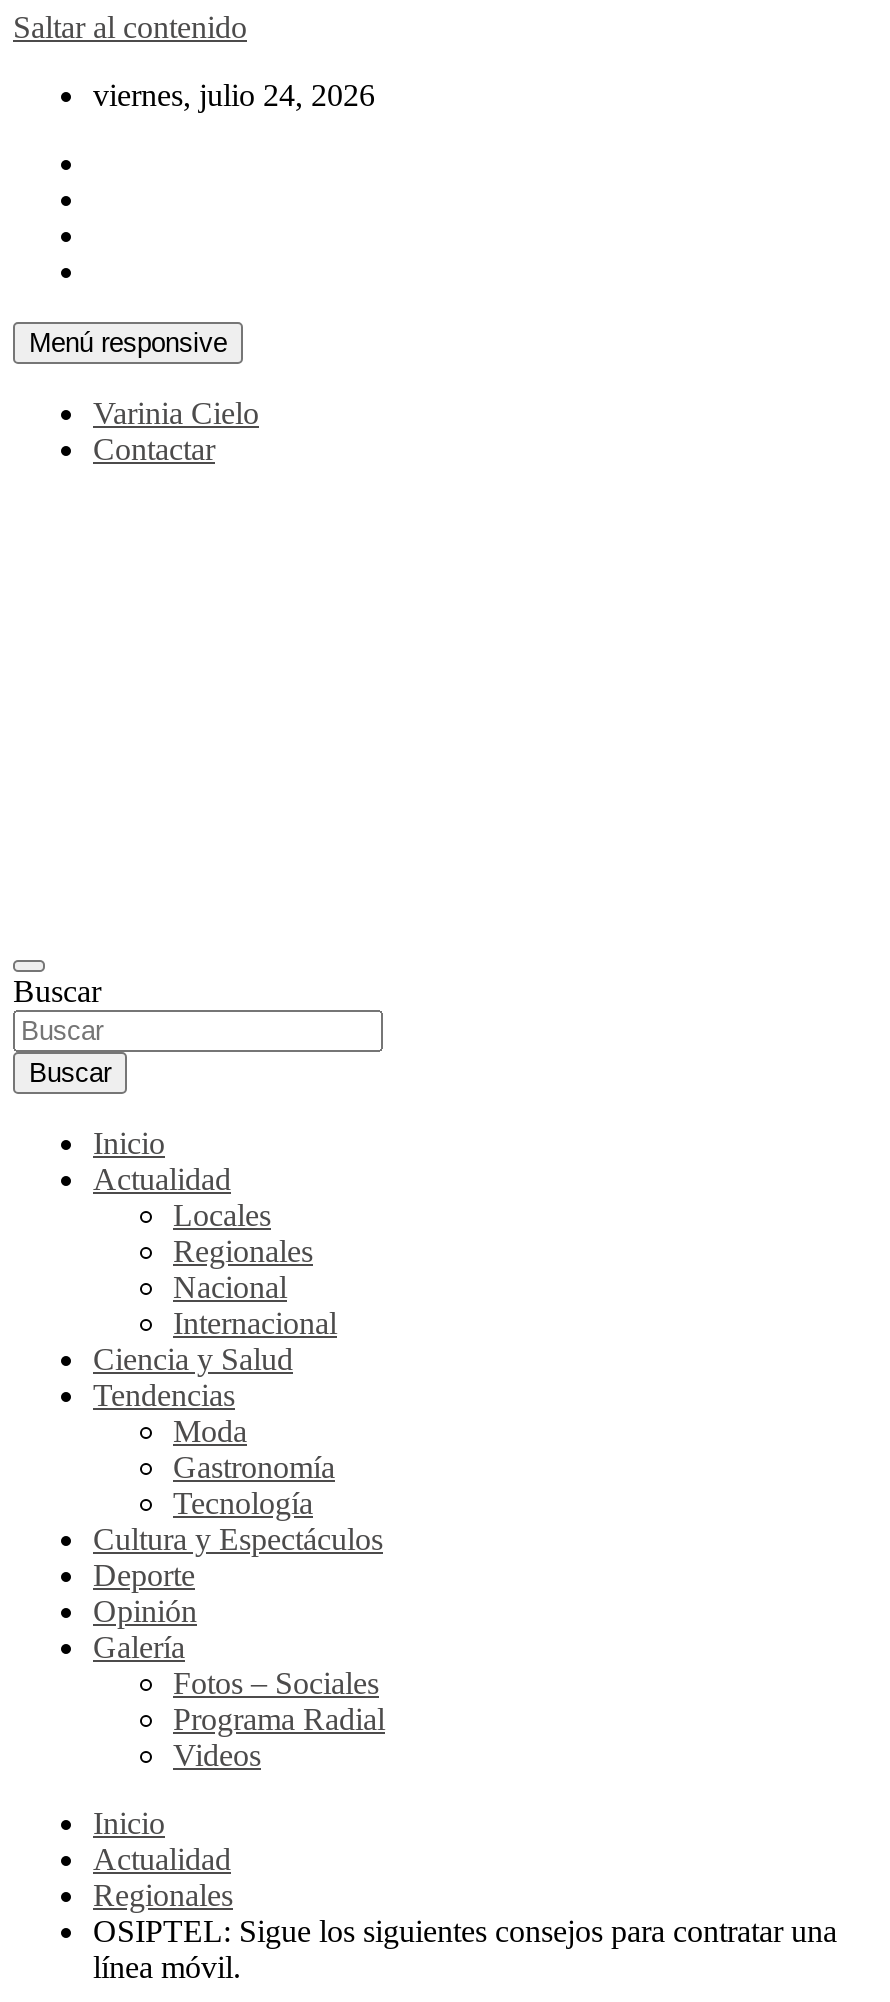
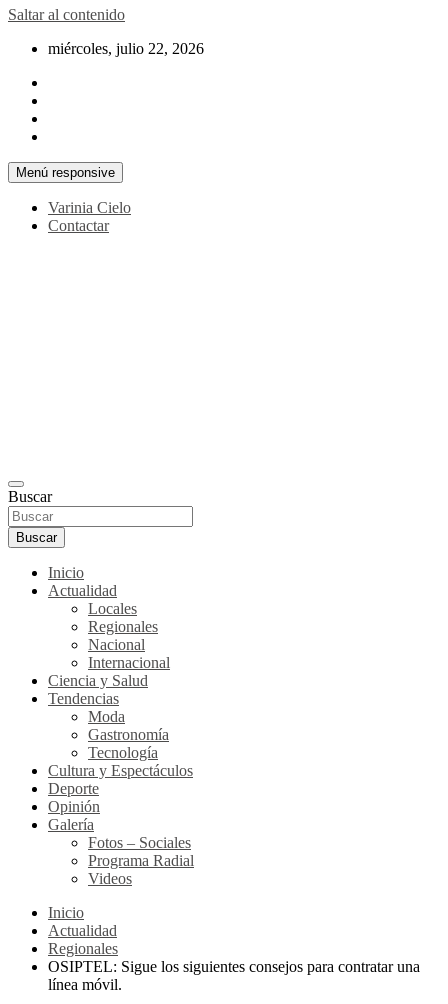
- viernes, julio 24, 2026
+ miércoles, julio 22, 2026
